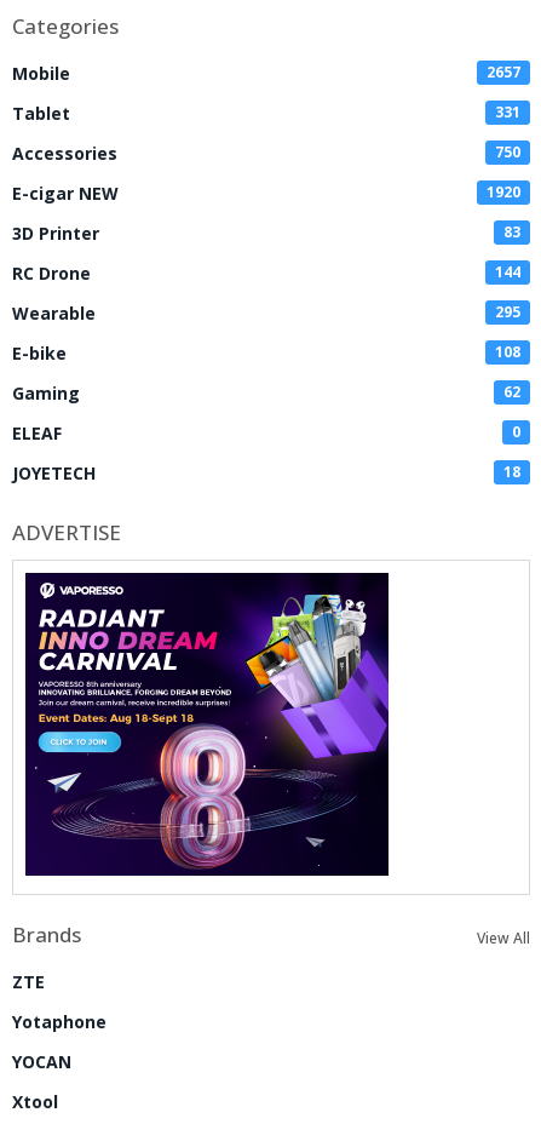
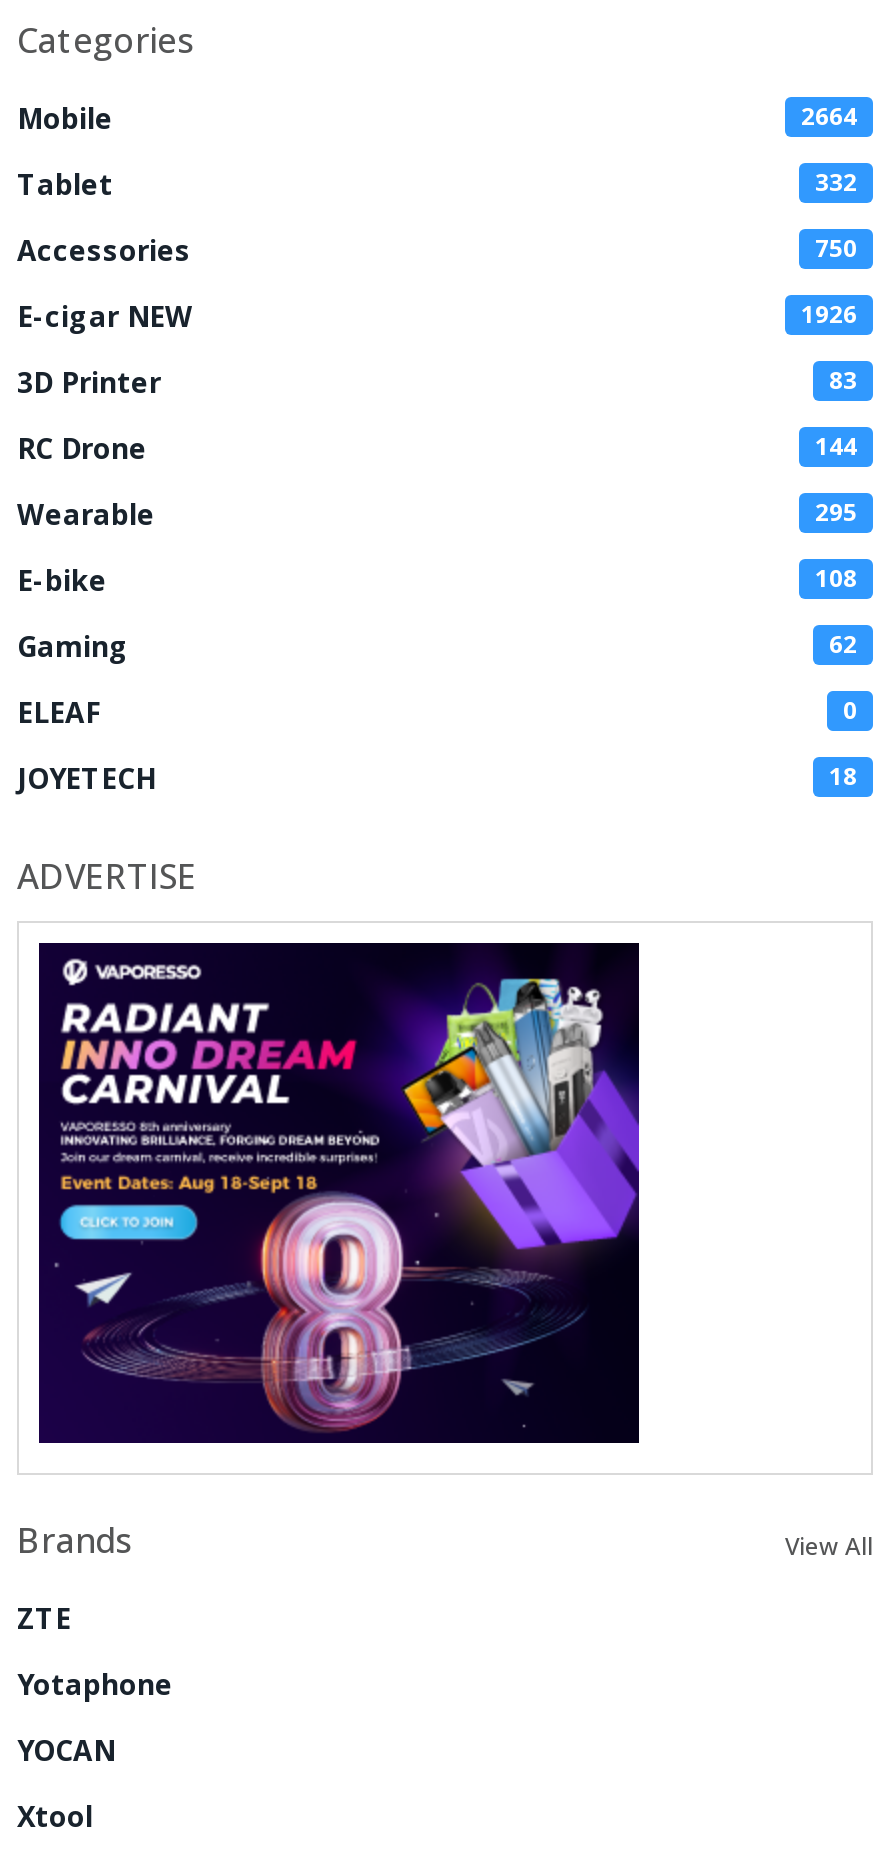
- 2657
+ 2664

- 331
+ 332

- 1920
+ 1926
